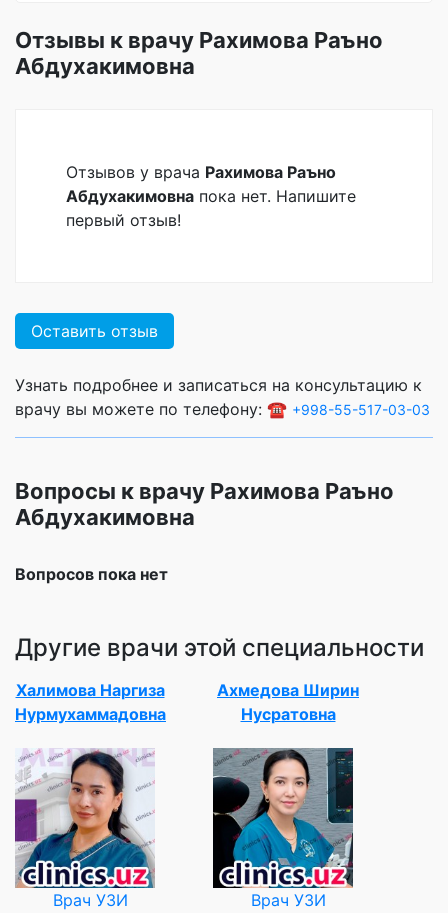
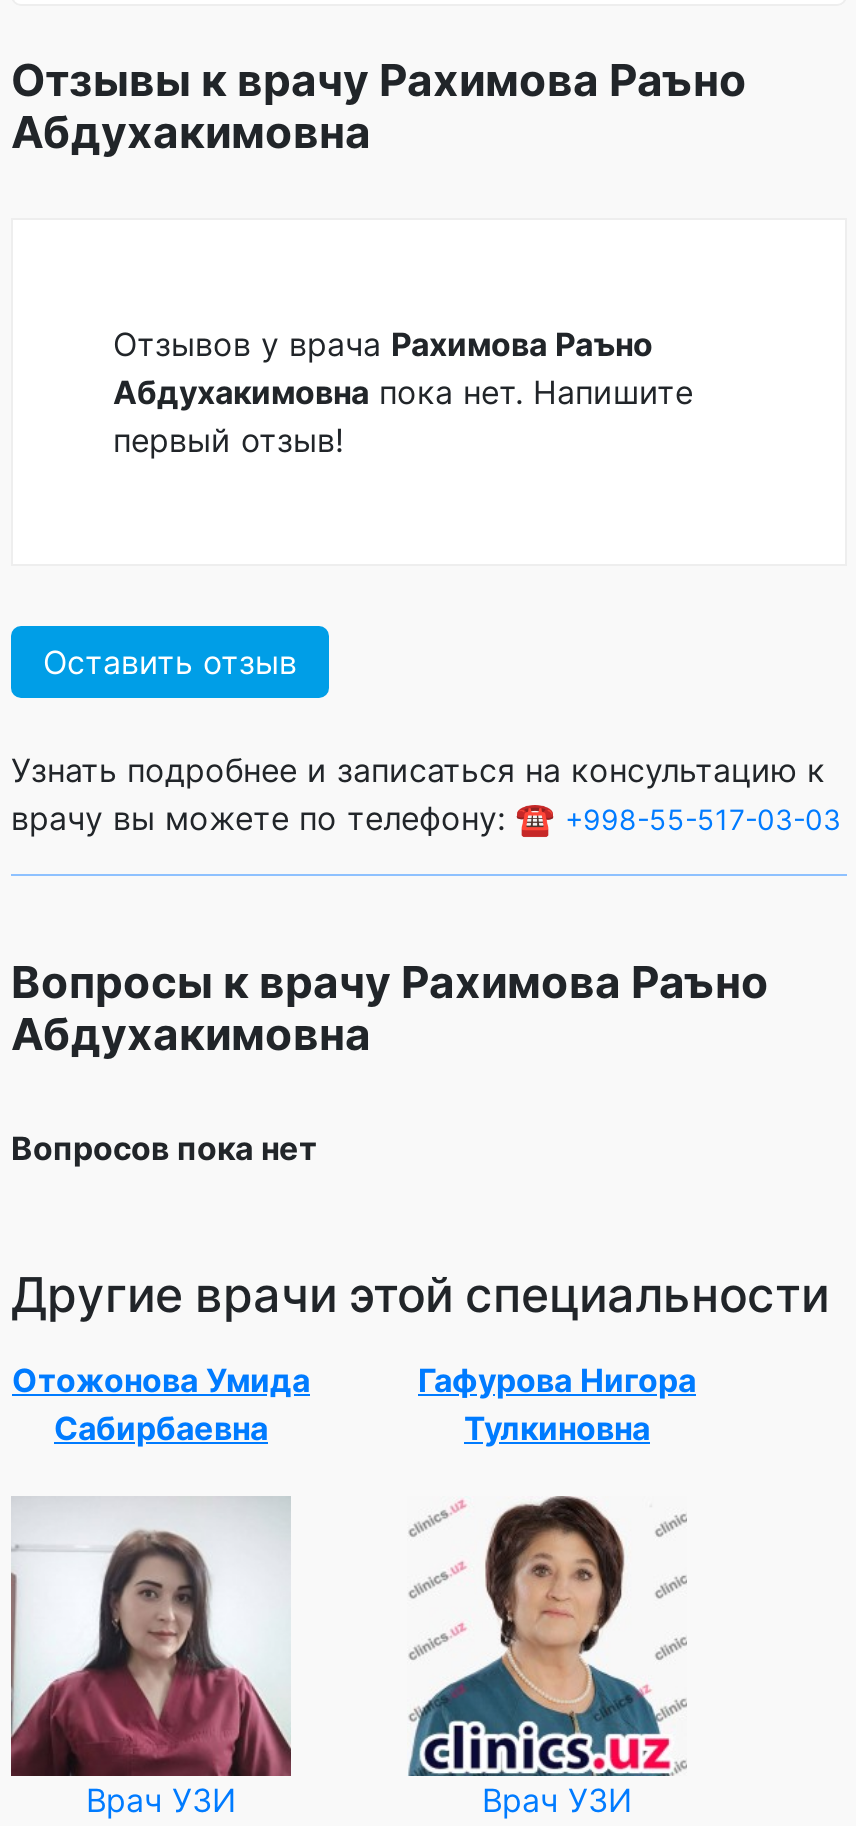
- Халимова Наргиза
- Нурмухаммадовна
+ Отожонова Умида
+ Сабирбаевна

- Ахмедова Ширин
- Нусратовна
+ Гафурова Нигора
+ Тулкиновна

- [image]
+ [image]

- [image]
+ [image]
